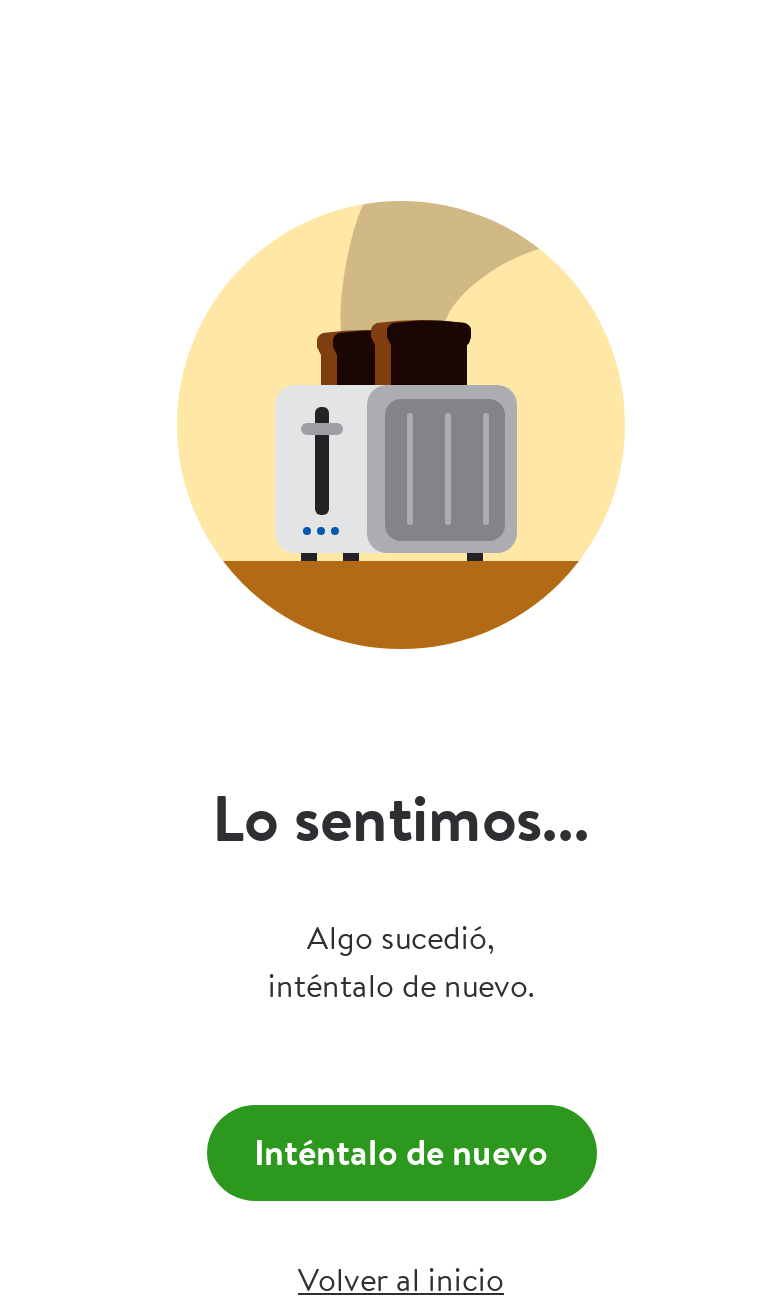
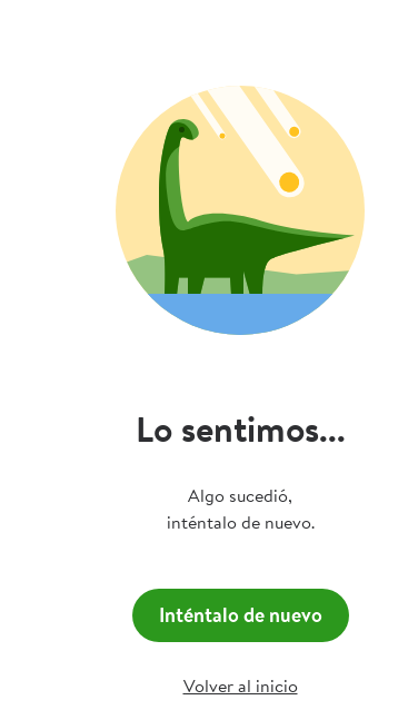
- [image]
+ [image]
